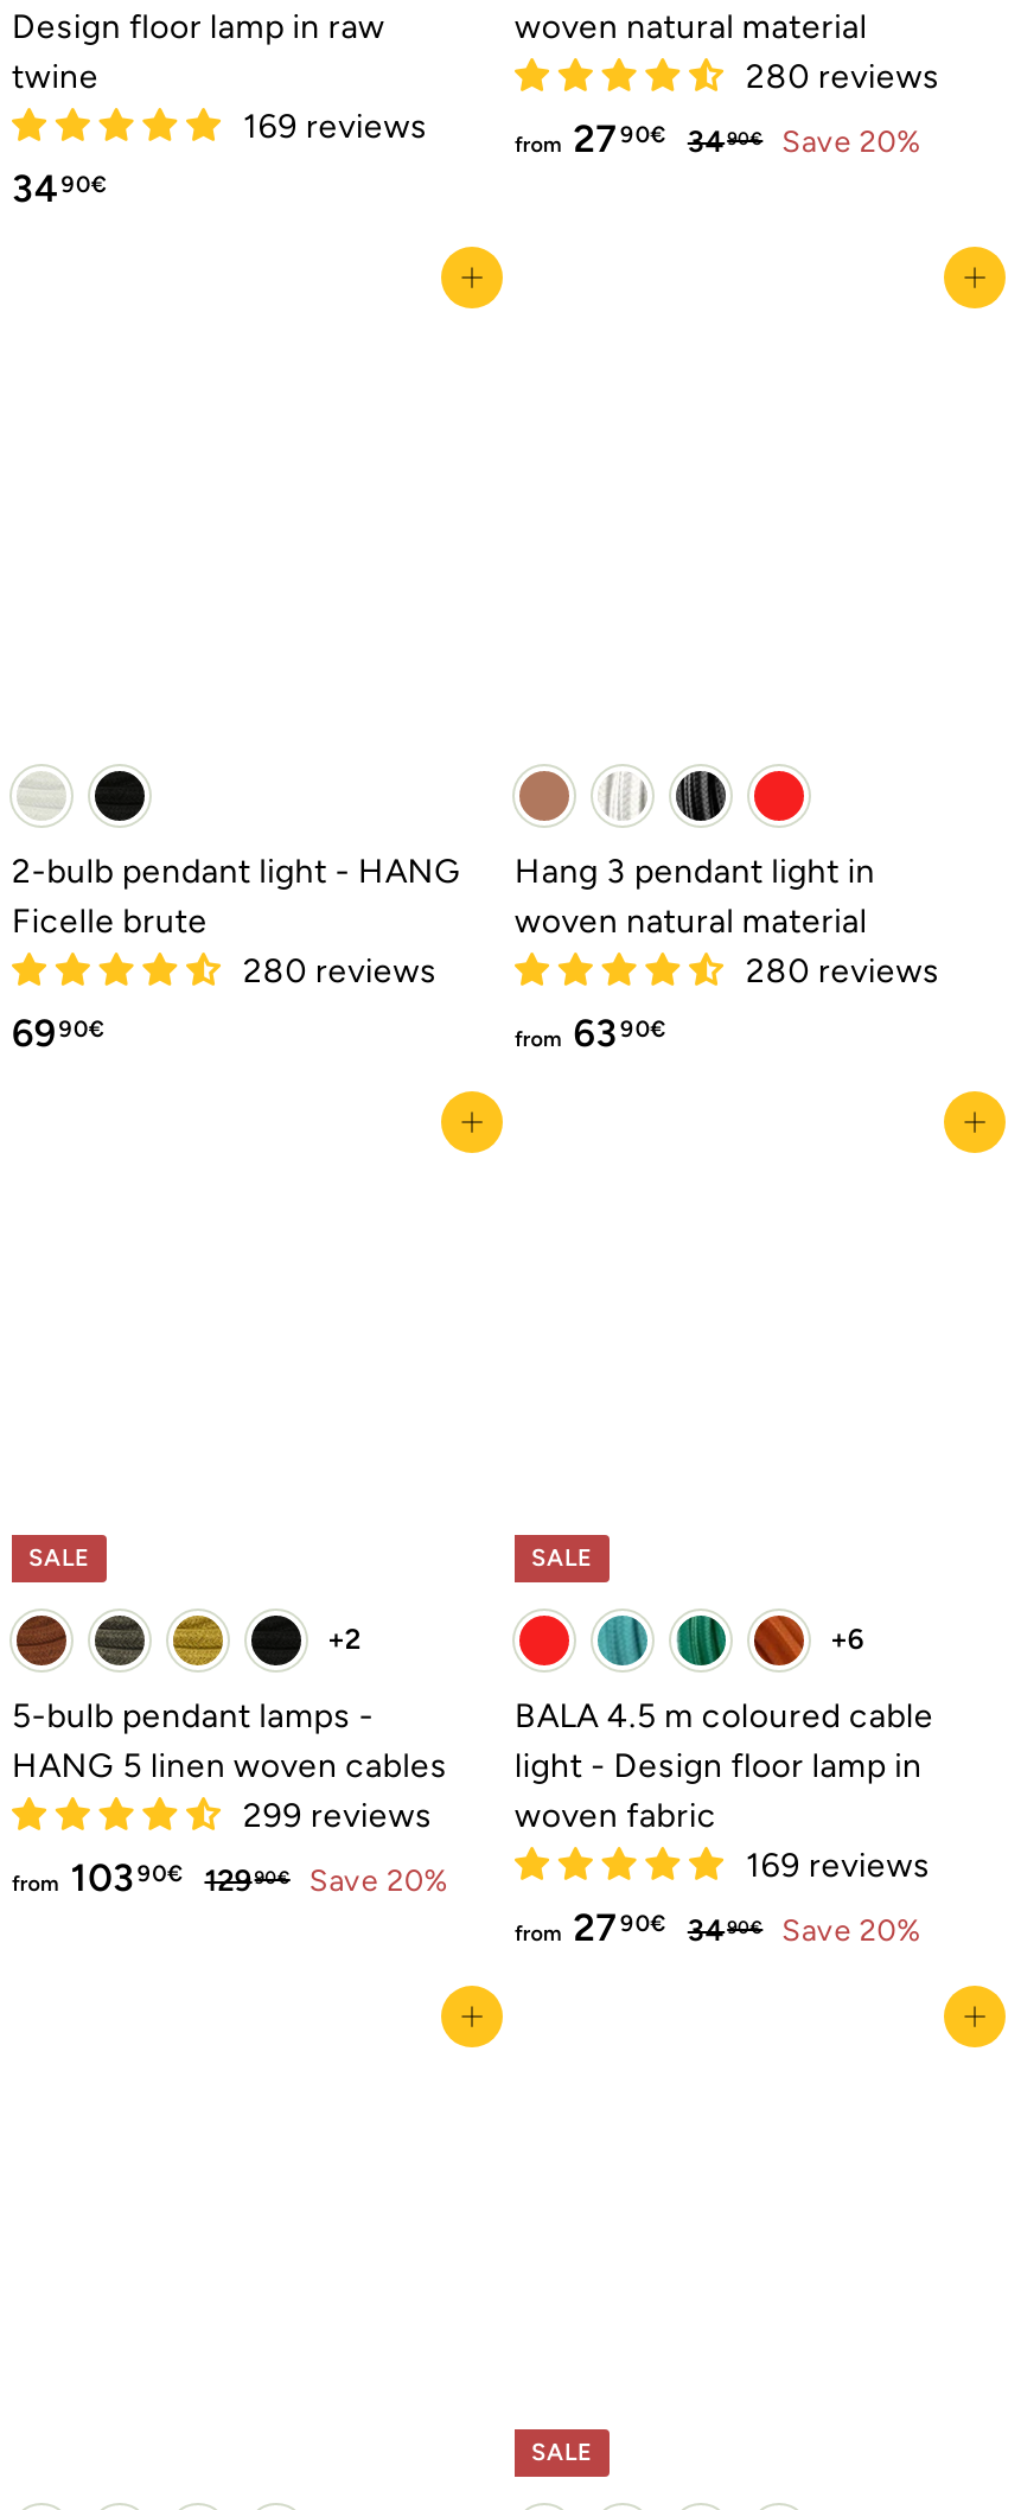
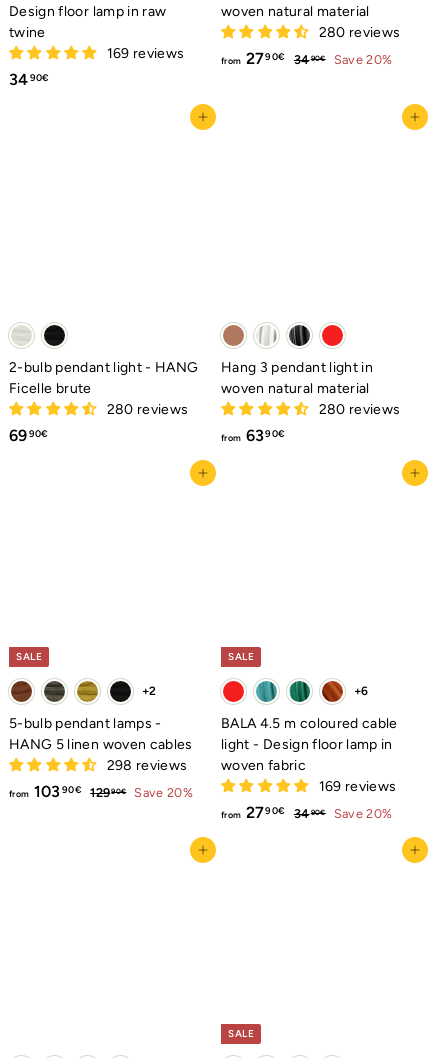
- 299 reviews
+ 298 reviews
